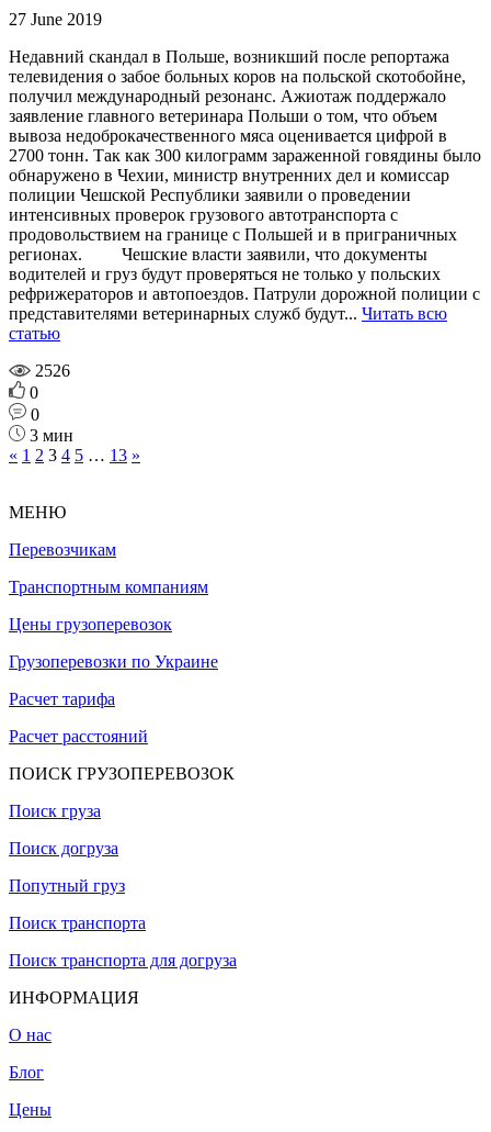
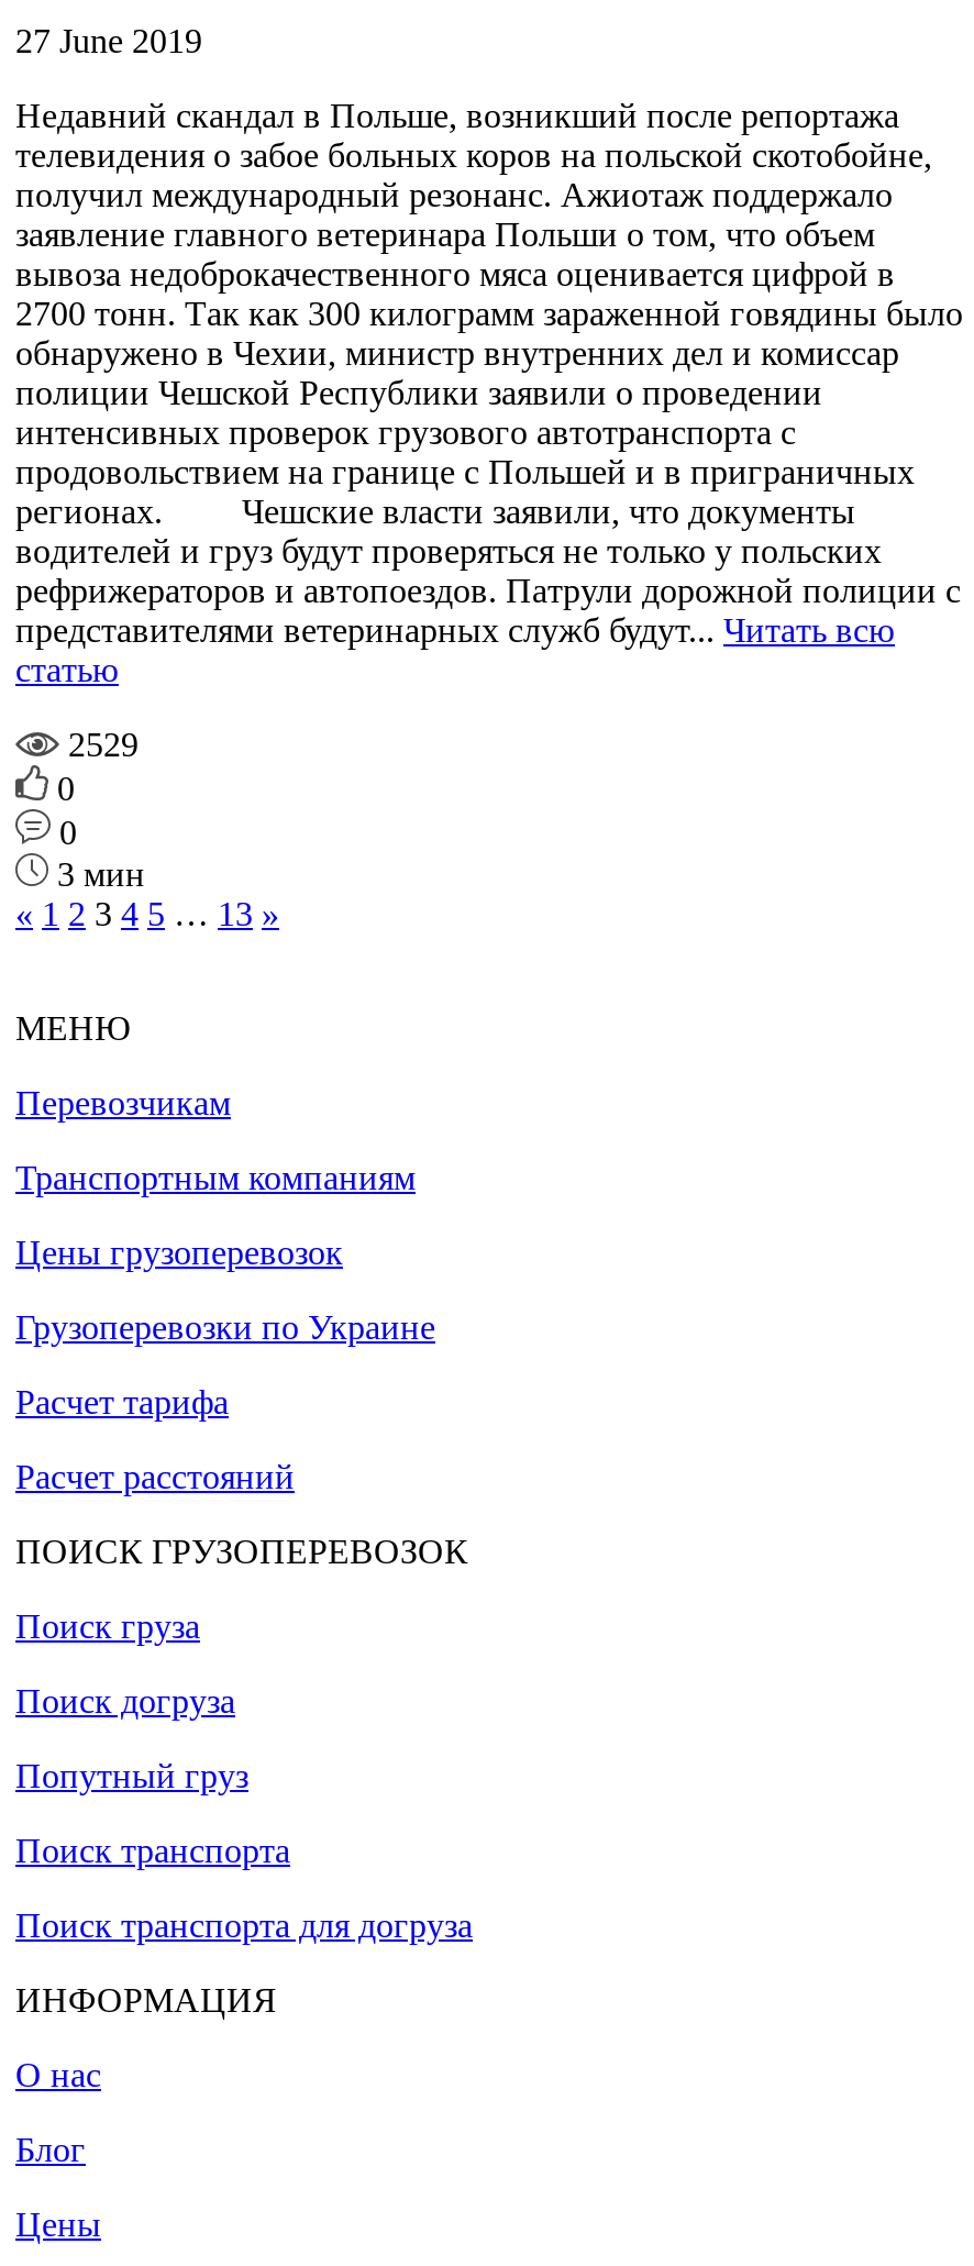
- 2526
+ 2529
